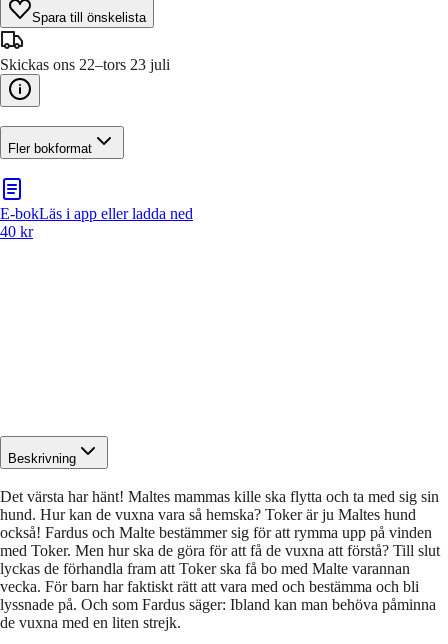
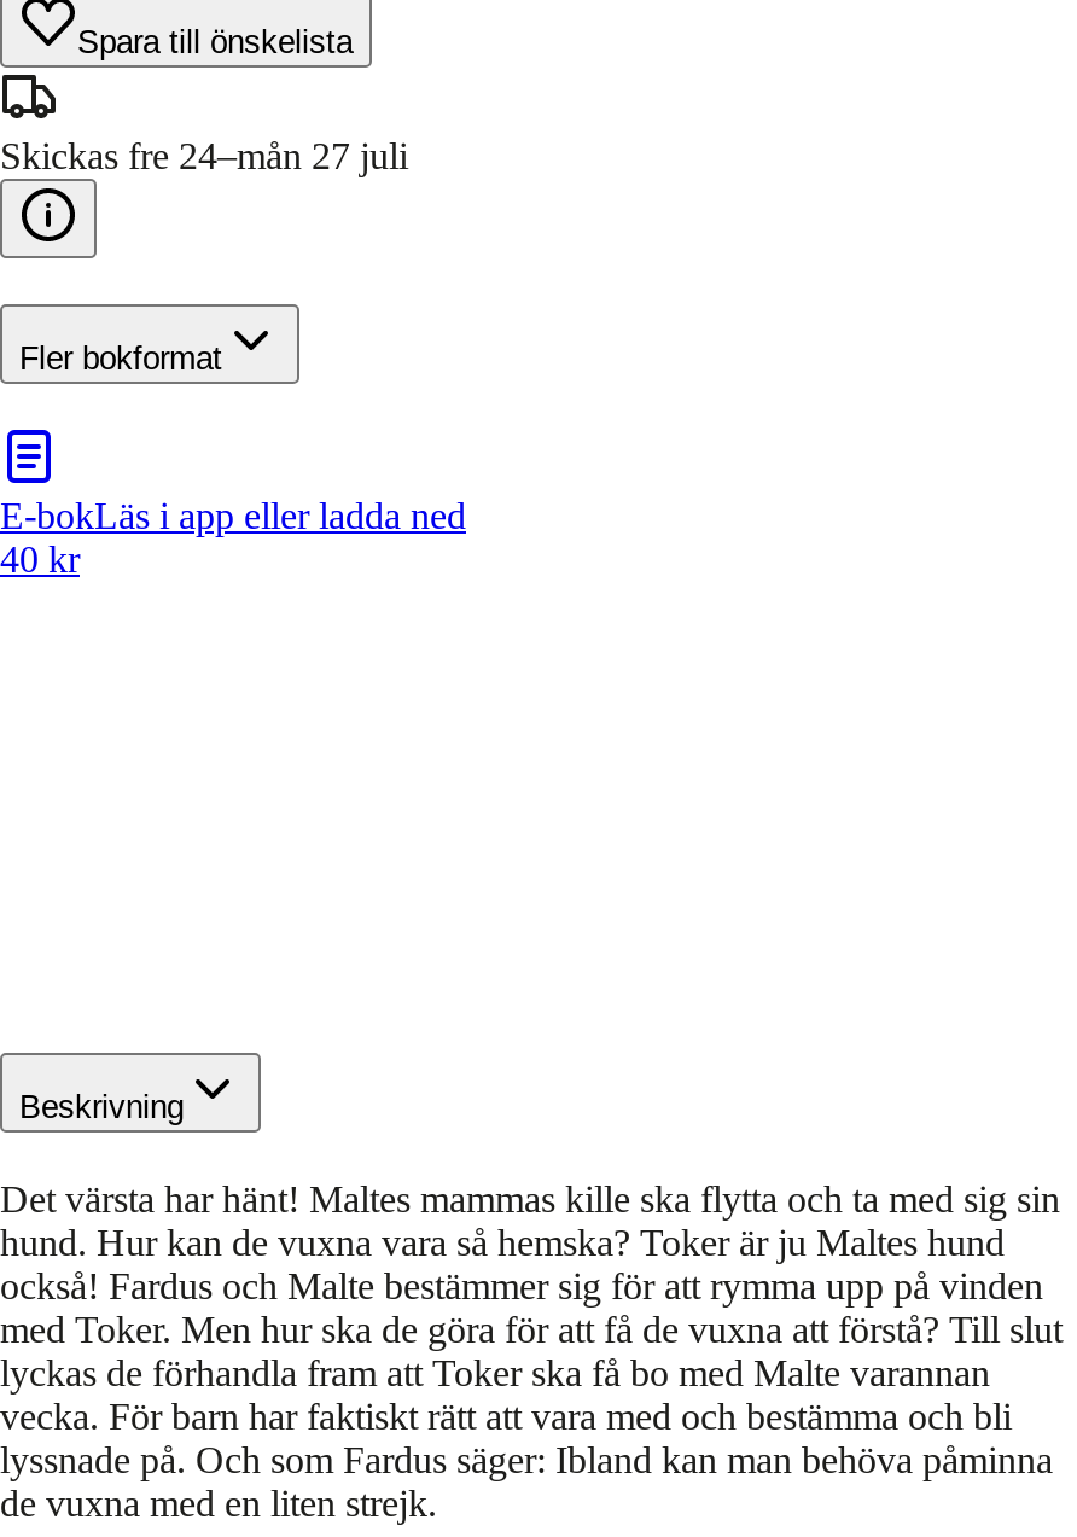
- Skickas ons 22–tors 23 juli
+ Skickas fre 24–mån 27 juli
